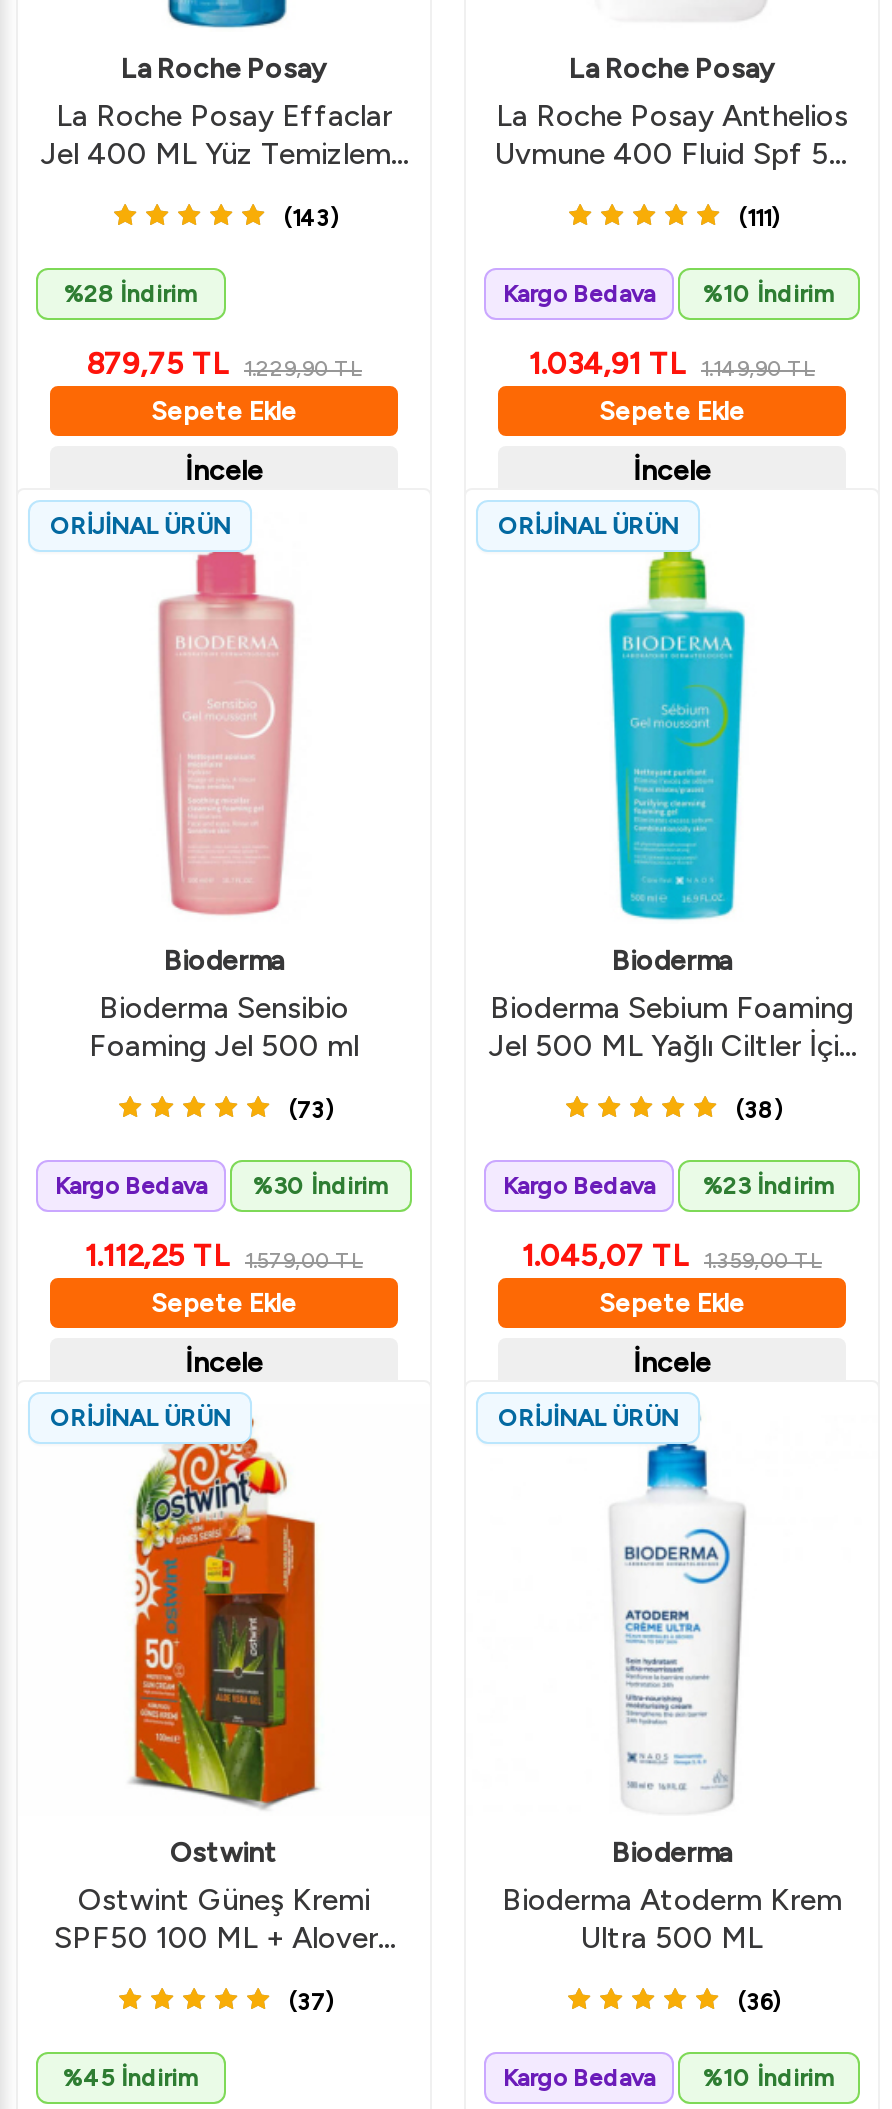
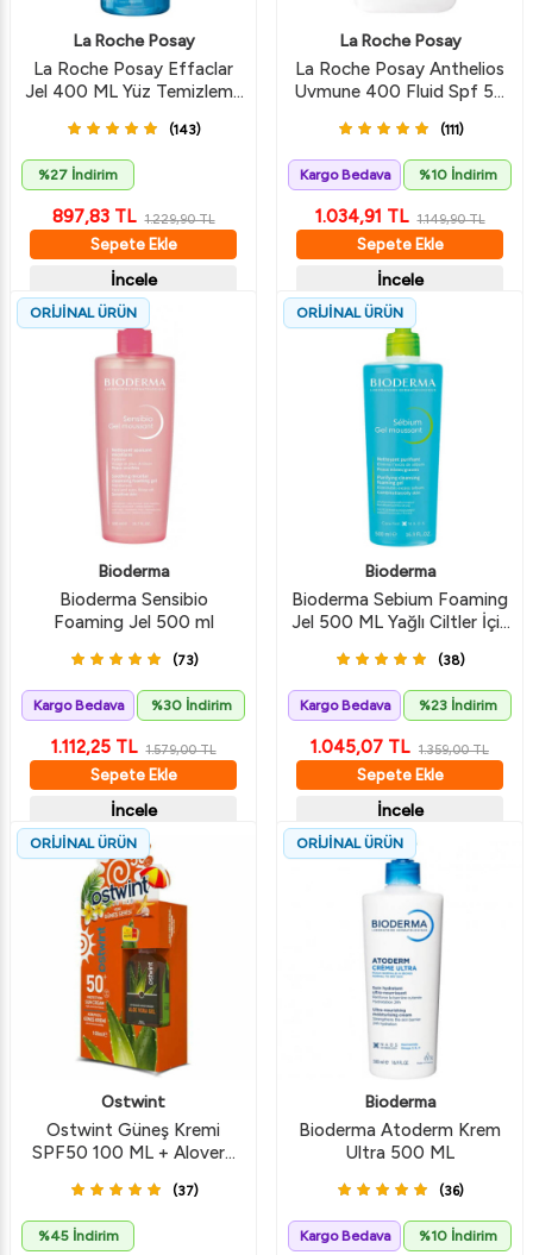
- %28 İndirim
+ %27 İndirim

- 879,75 TL
+ 897,83 TL
